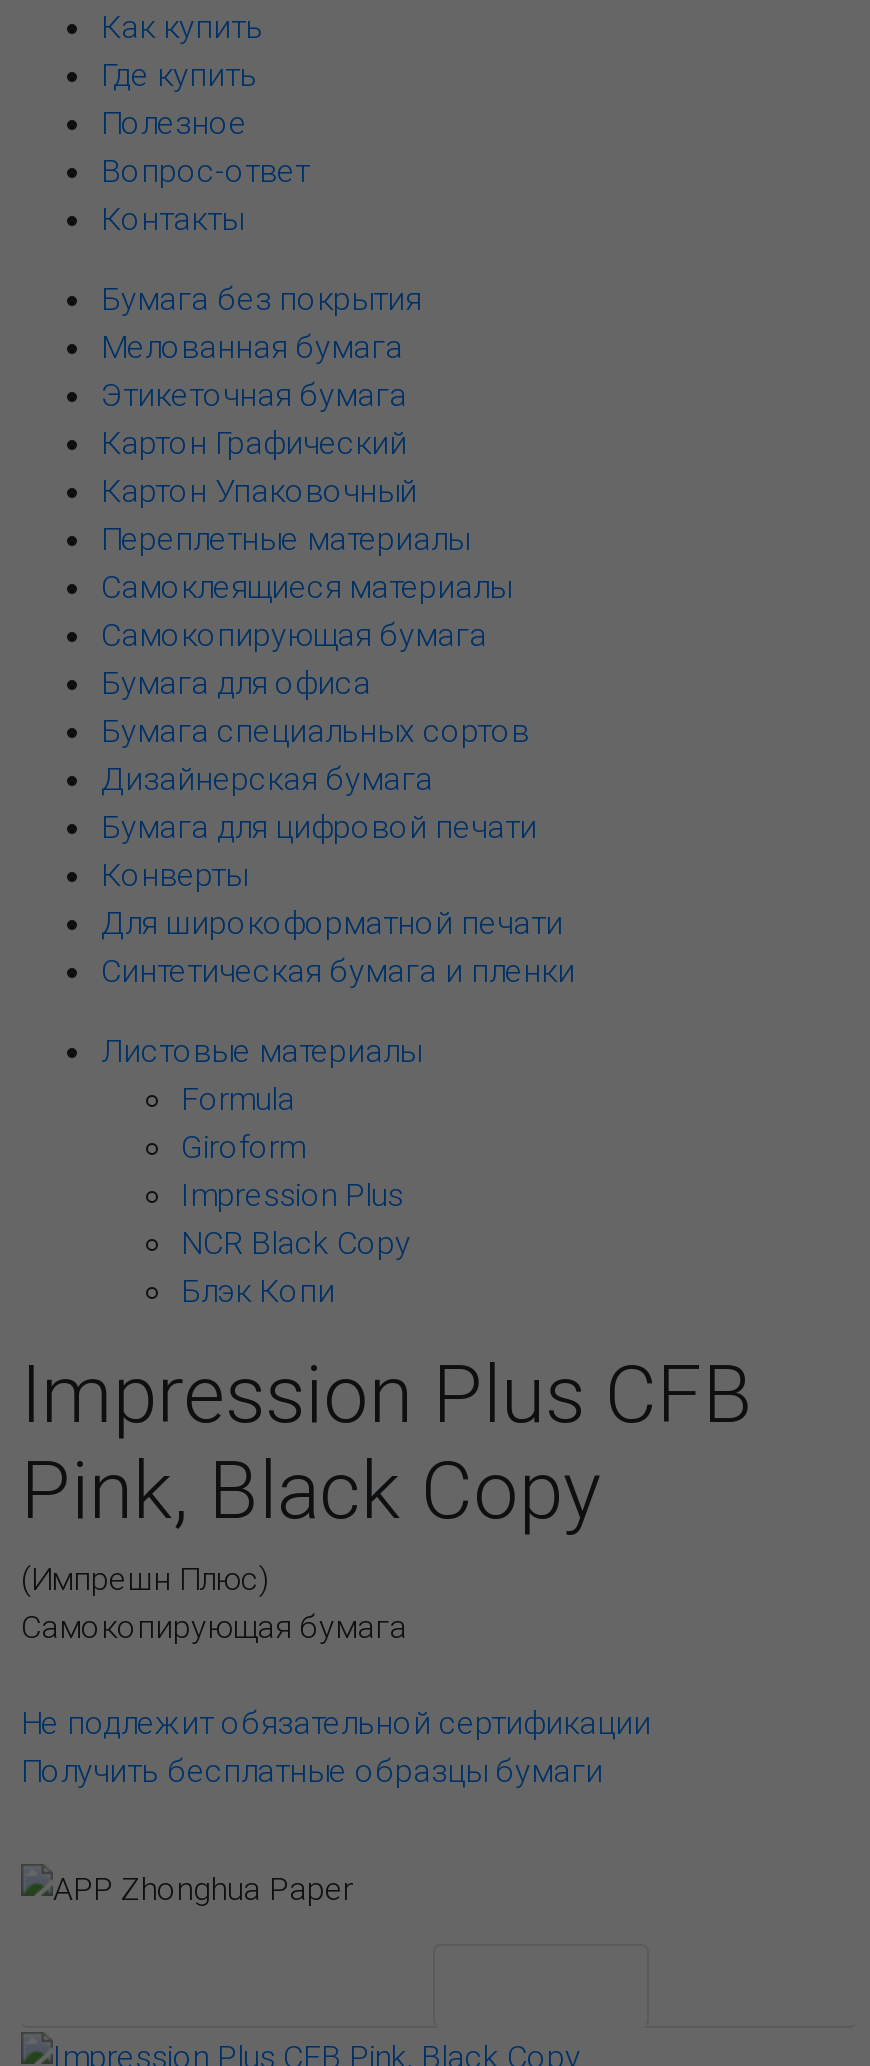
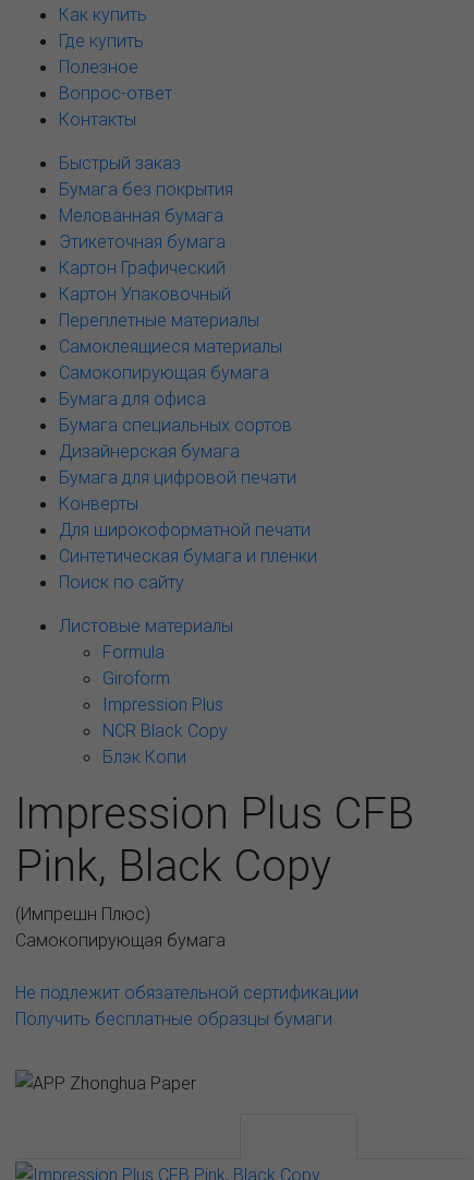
+ Быстрый заказ

+ Поиск по сайту
